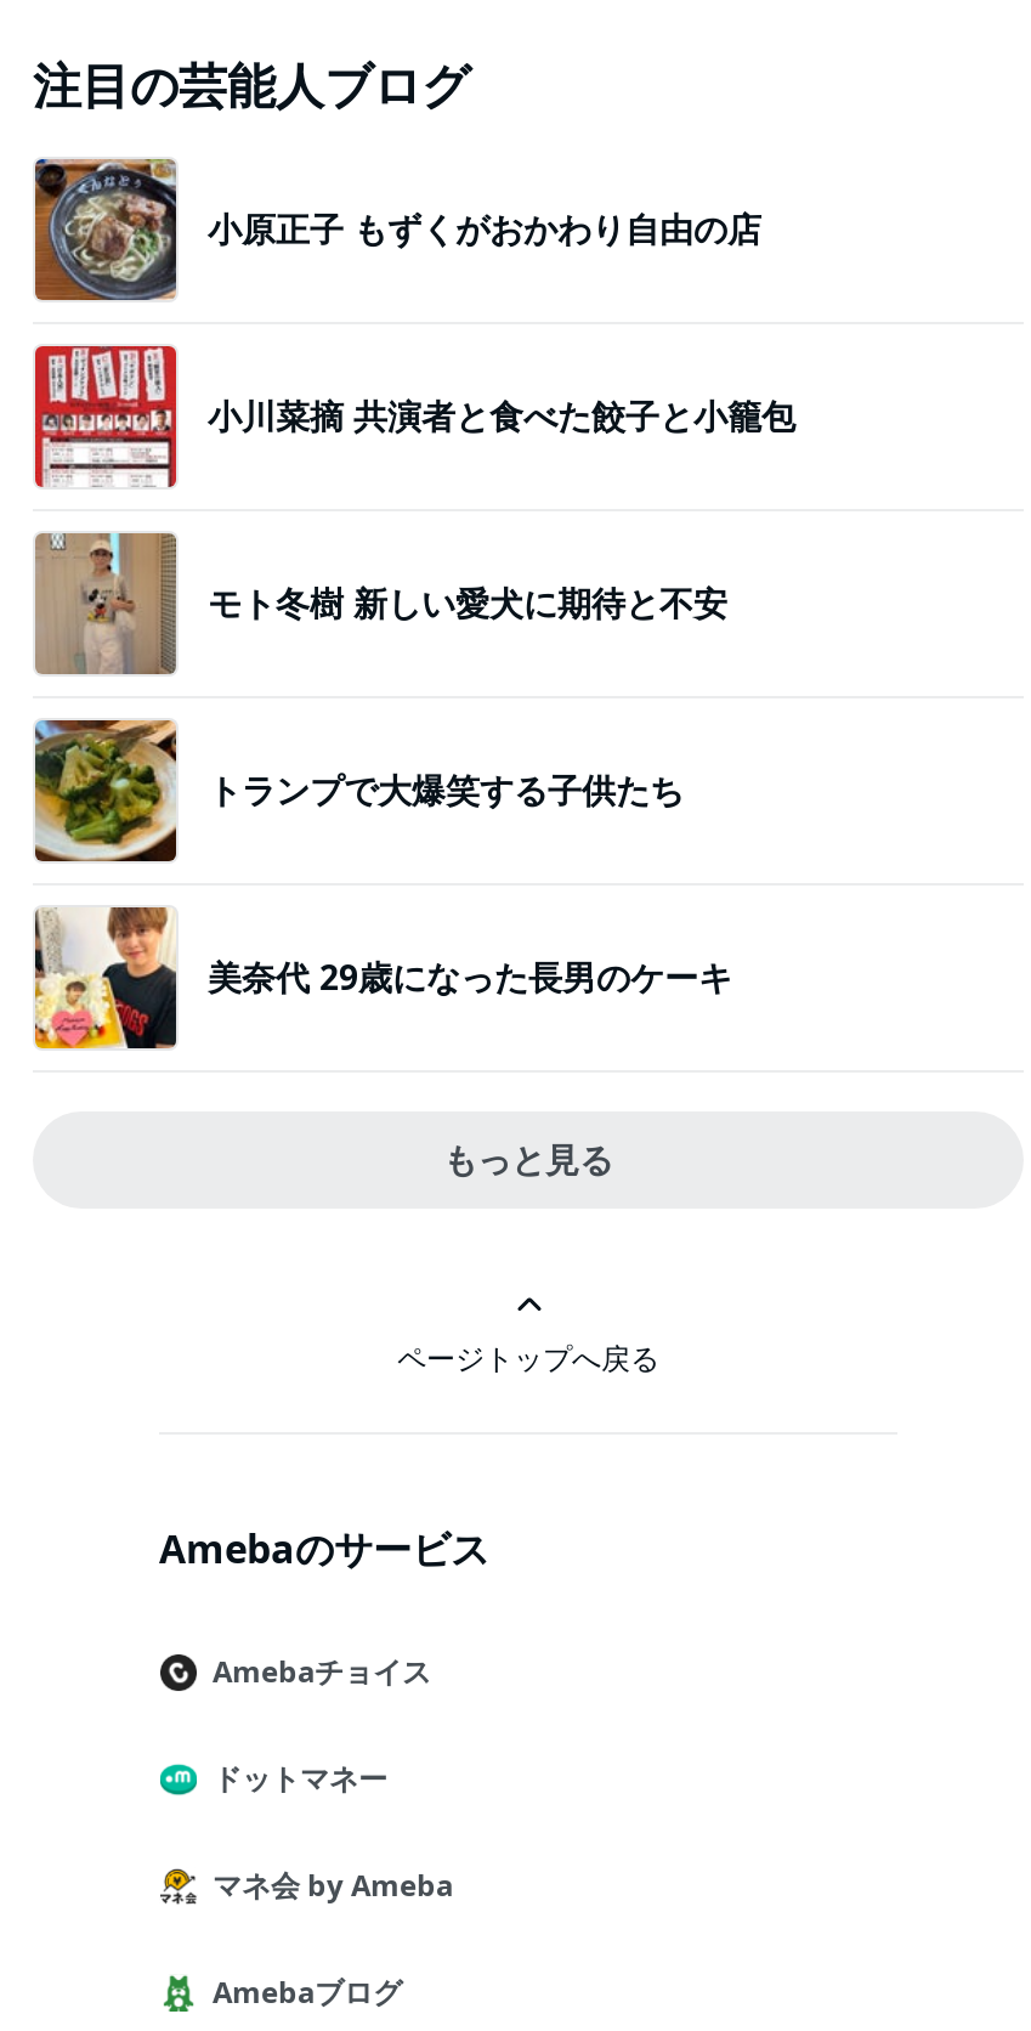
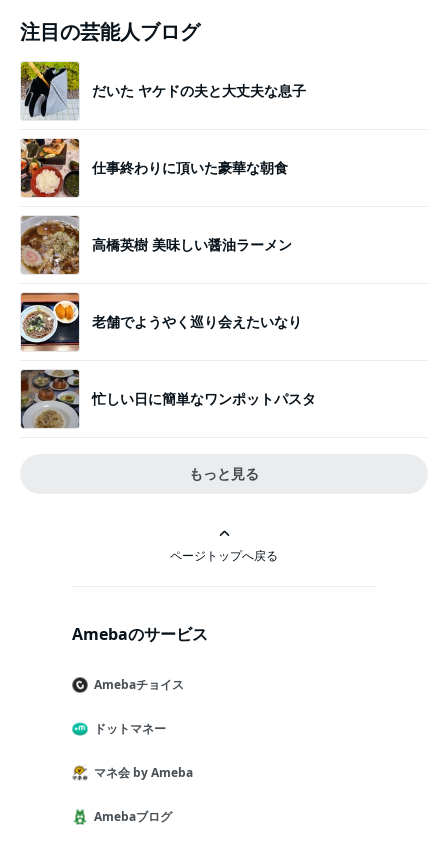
- [image]
- 小原正子 もずくがおかわり自由の店
+ [image]
+ だいた ヤケドの夫と大丈夫な息子

- [image]
- 小川菜摘 共演者と食べた餃子と小籠包
+ [image]
+ 仕事終わりに頂いた豪華な朝食

- [image]
- モト冬樹 新しい愛犬に期待と不安
+ [image]
+ 高橋英樹 美味しい醤油ラーメン

- [image]
- トランプで大爆笑する子供たち
+ [image]
+ 老舗でようやく巡り会えたいなり

- [image]
- 美奈代 29歳になった長男のケーキ
+ [image]
+ 忙しい日に簡単なワンポットパスタ
